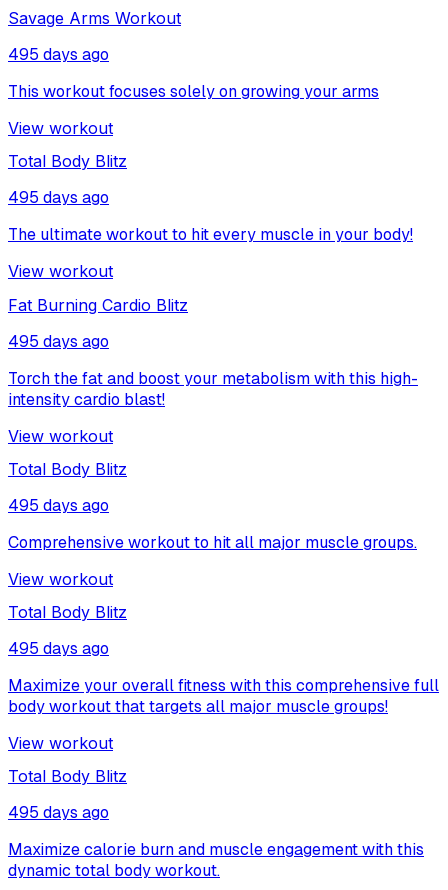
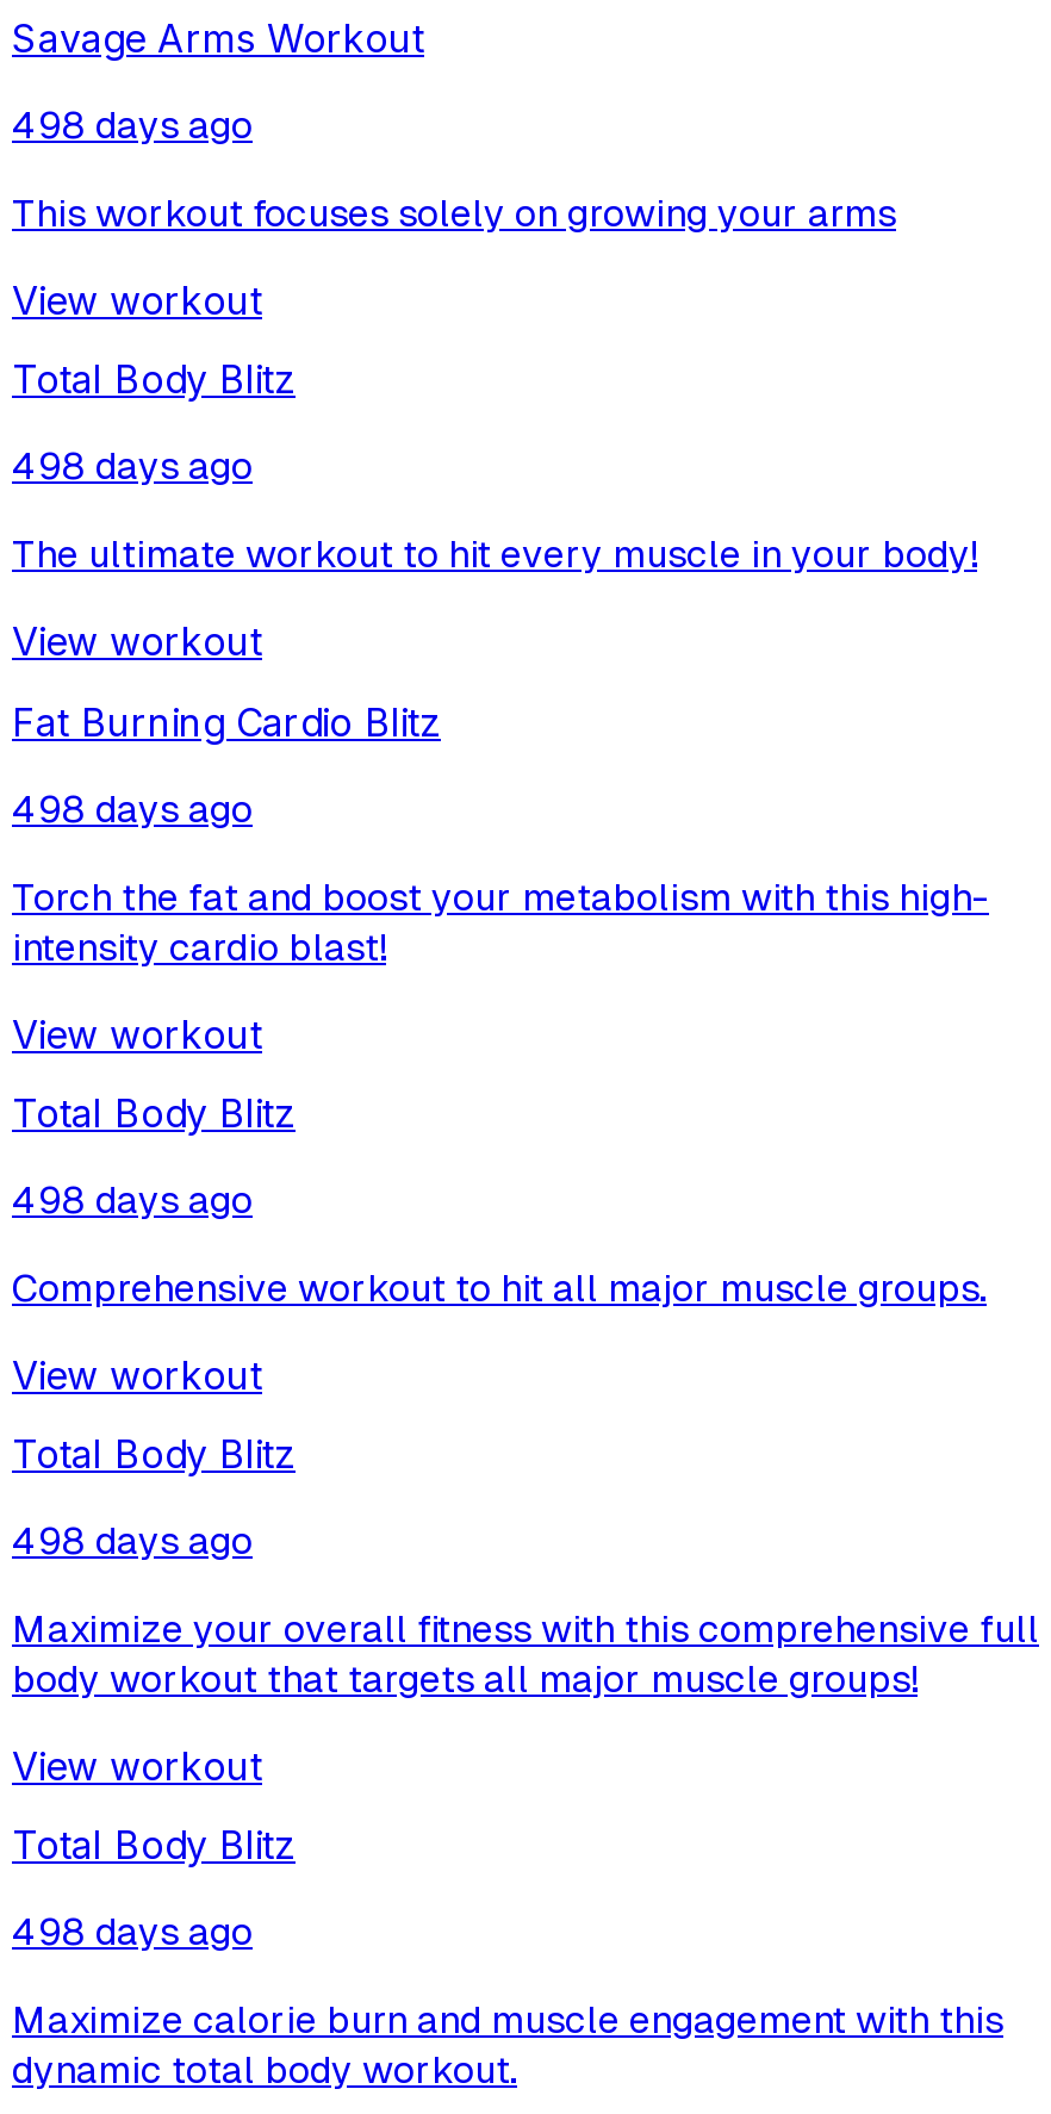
- 495 days ago
+ 498 days ago

- 495 days ago
+ 498 days ago

- 495 days ago
+ 498 days ago

- 495 days ago
+ 498 days ago

- 495 days ago
+ 498 days ago

- 495 days ago
+ 498 days ago
